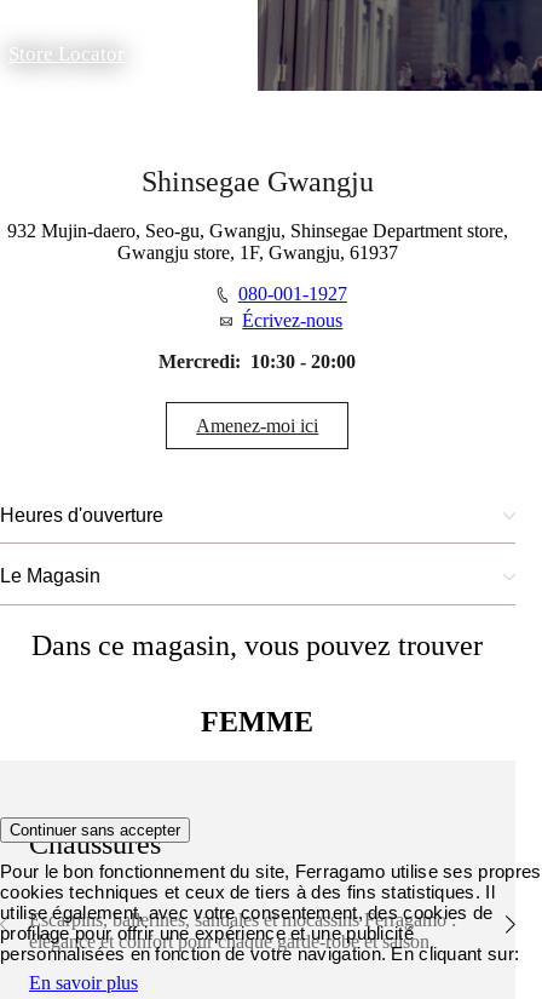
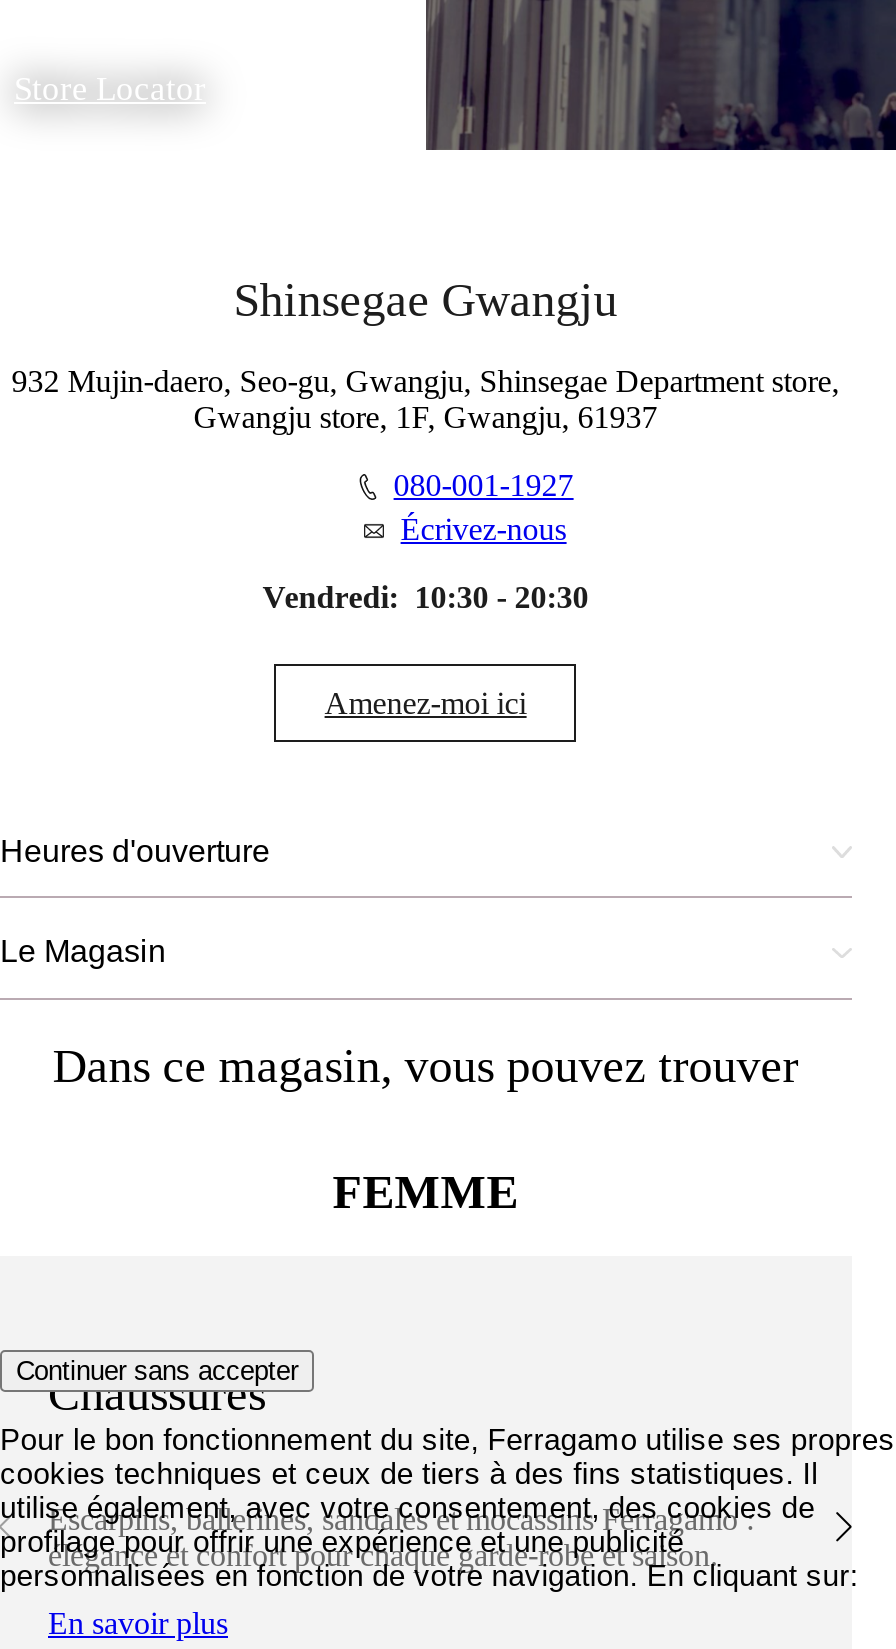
- Mercredi: 10:30 - 20:00
+ Vendredi: 10:30 - 20:30
